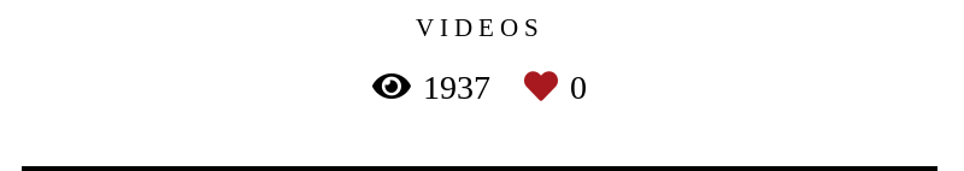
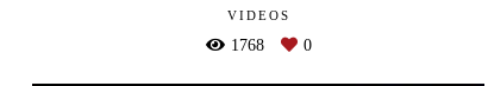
- 1937
+ 1768
